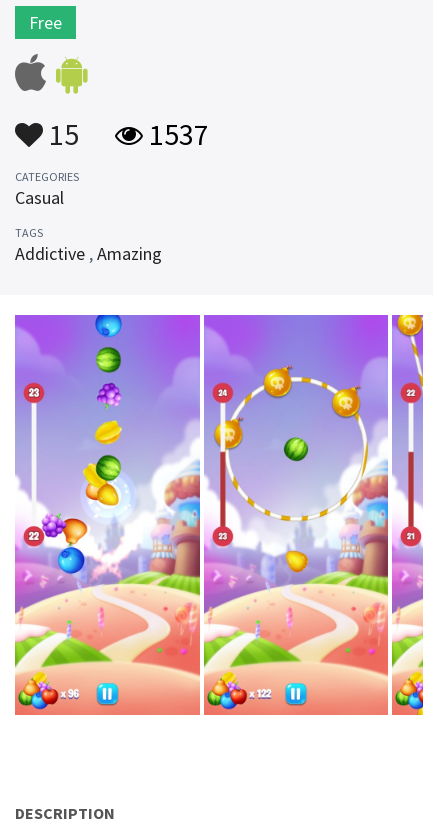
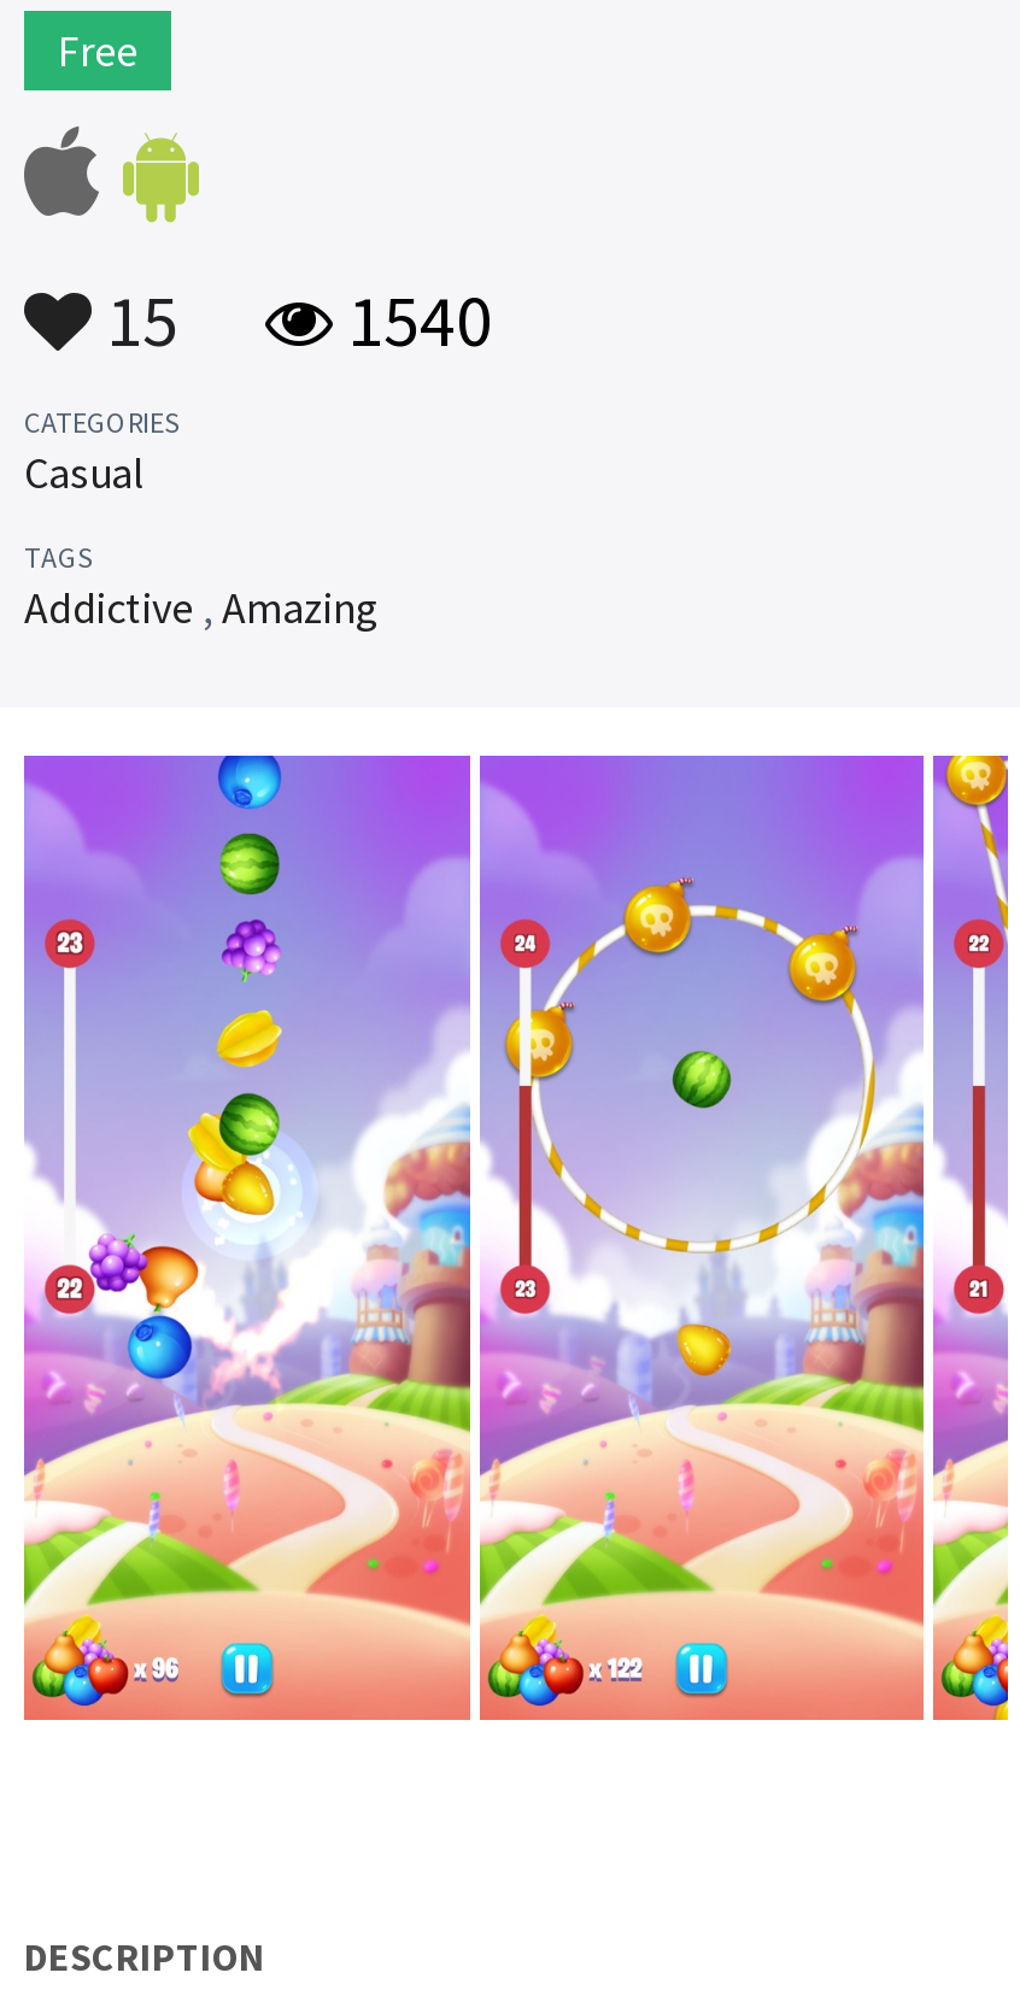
- 15 1537
+ 15 1540
